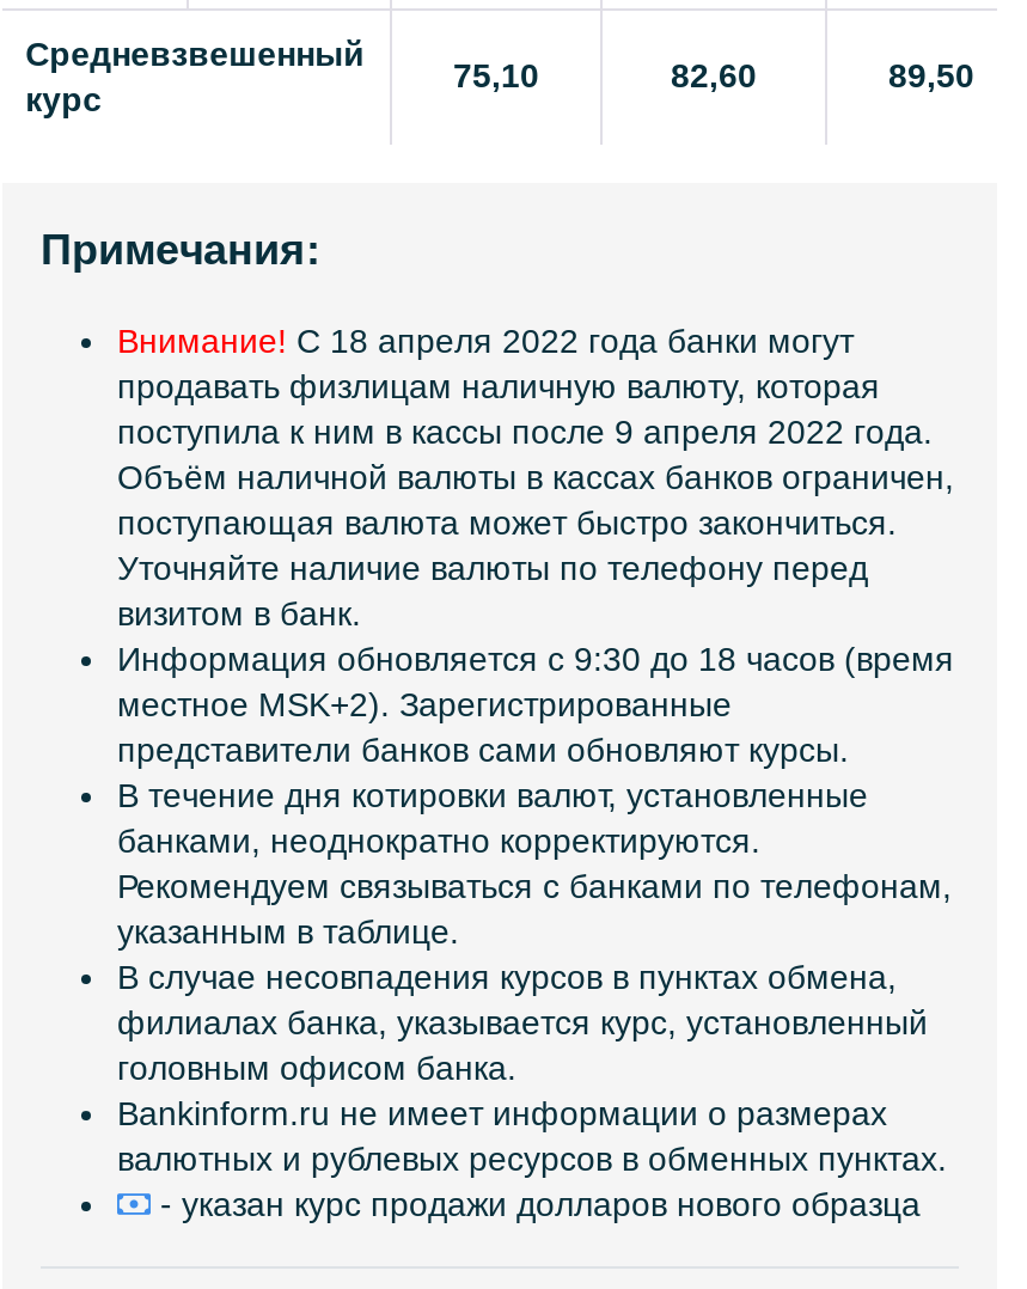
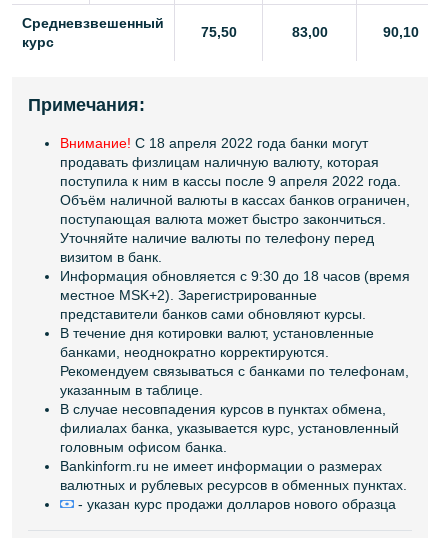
- 75,10
+ 75,50

- 82,60
+ 83,00

- 89,50
+ 90,10
